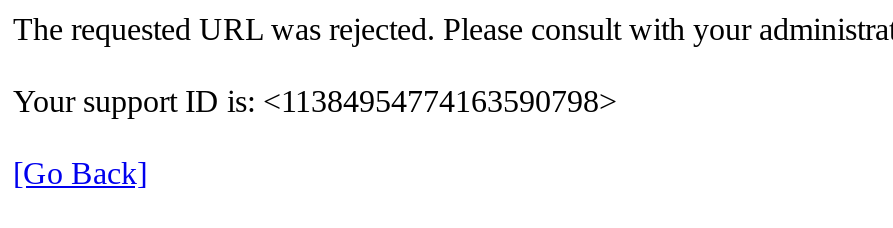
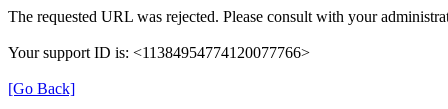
- Your support ID is: <11384954774163590798>
+ Your support ID is: <11384954774120077766>
